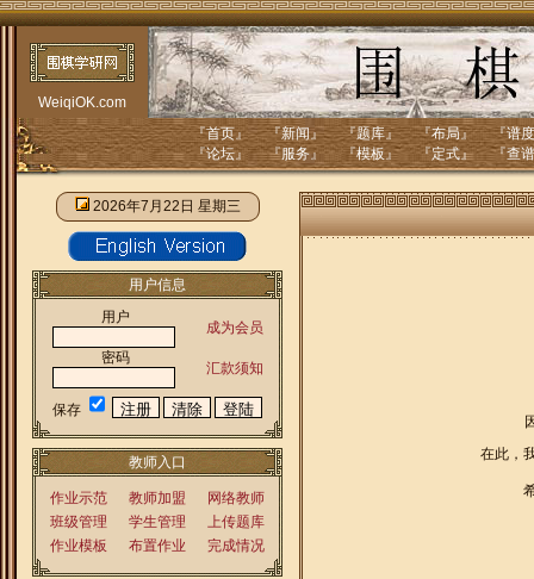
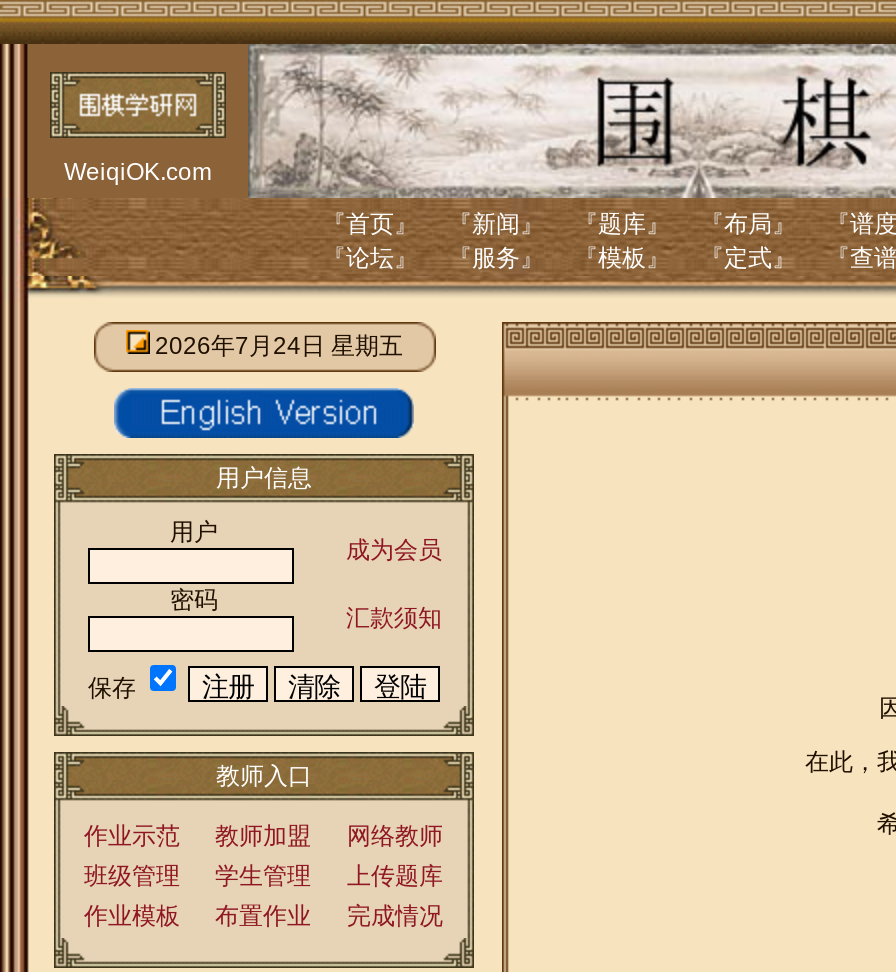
- 2026年7月22日 星期三
+ 2026年7月24日 星期五
